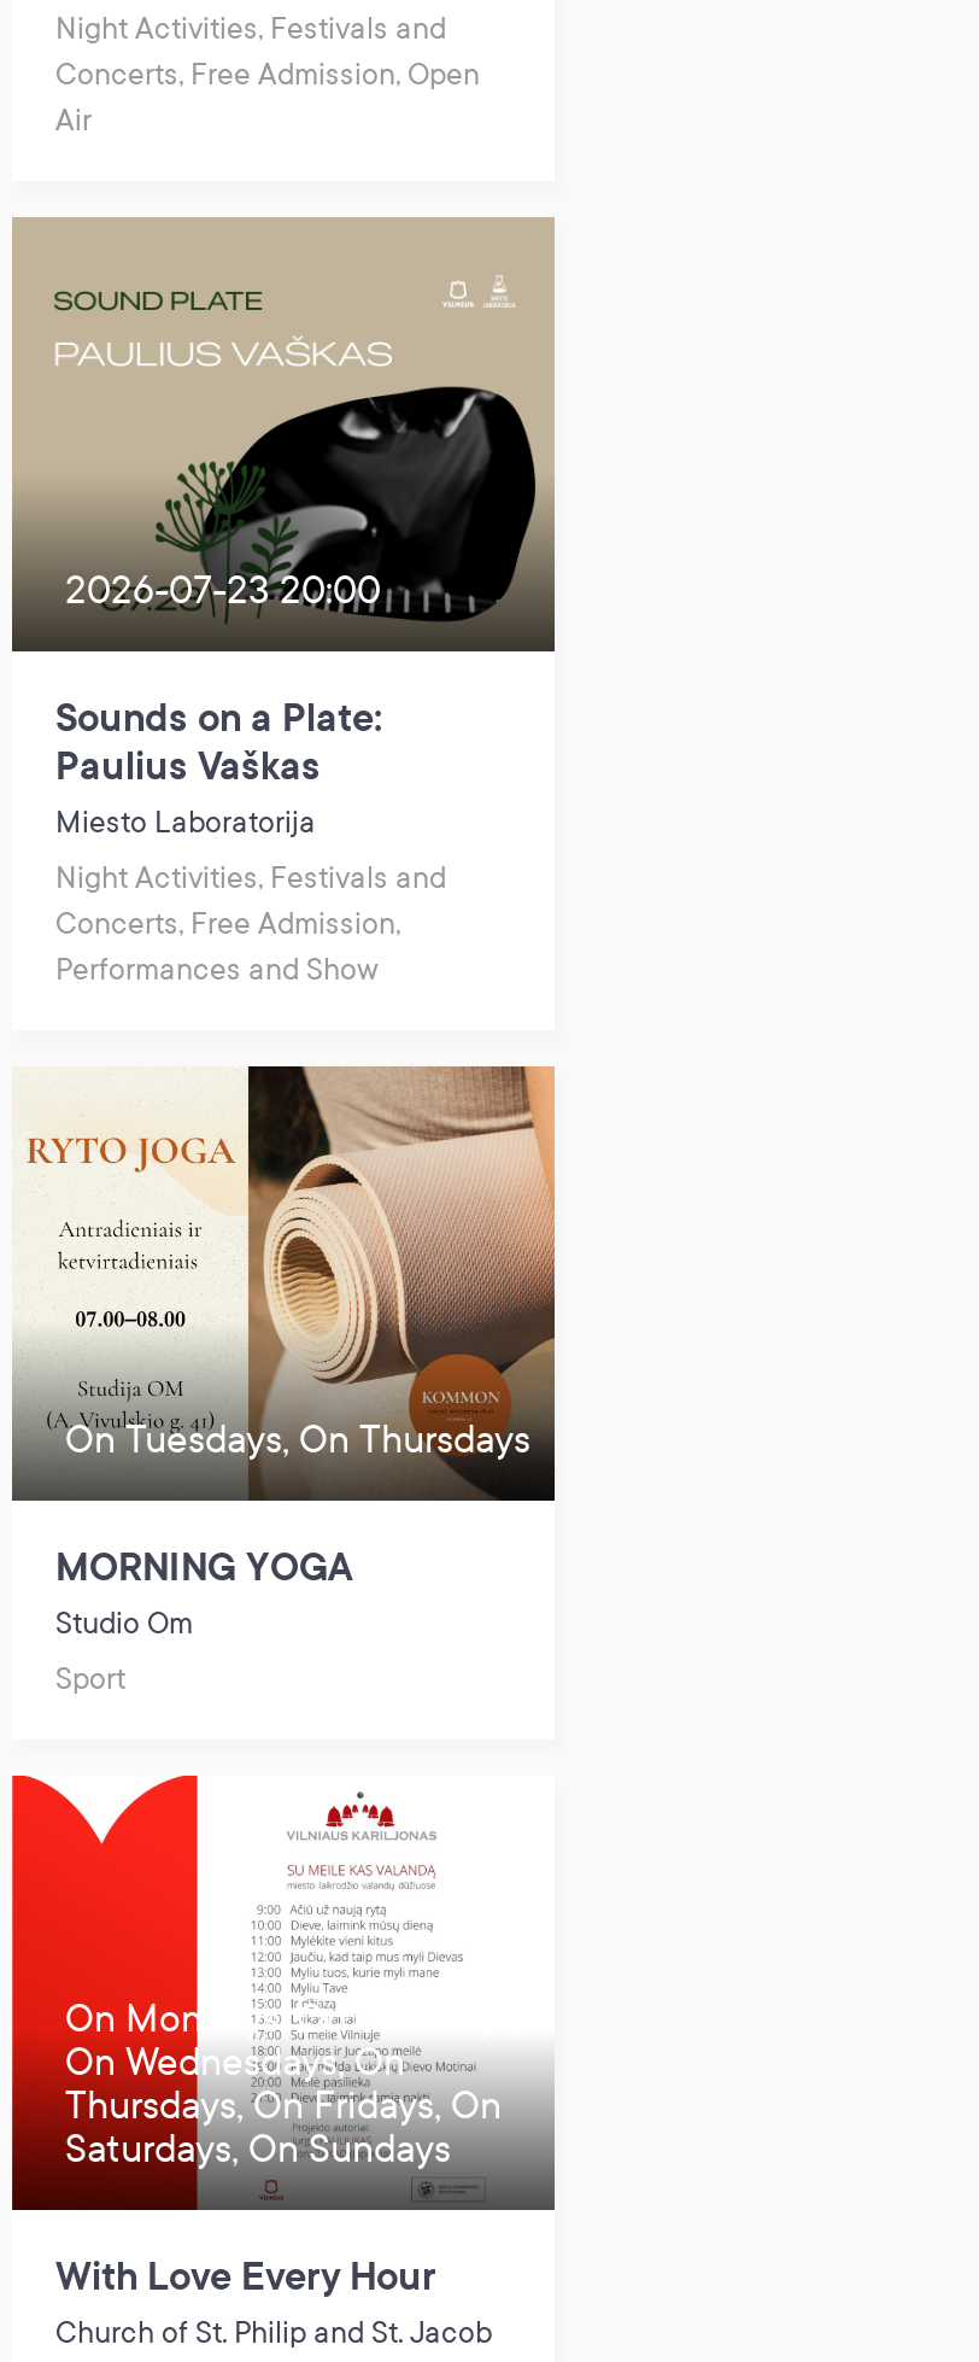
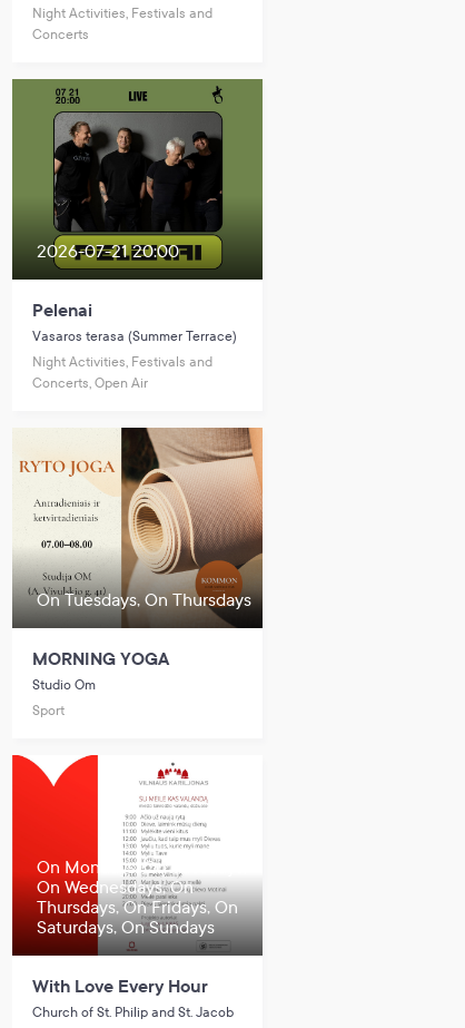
- Concerts, Free Admission, Open
- Air
+ Concerts

- [image]
- 2026-07-23 20:00
+ [image]
+ 2026-07-21 20:00

- Sounds on a Plate:
- Paulius Vaškas
- Miesto Laboratorija
+ Pelenai
+ Vasaros terasa (Summer Terrace)

- Concerts, Free Admission,
- Performances and Show
+ Concerts, Open Air
